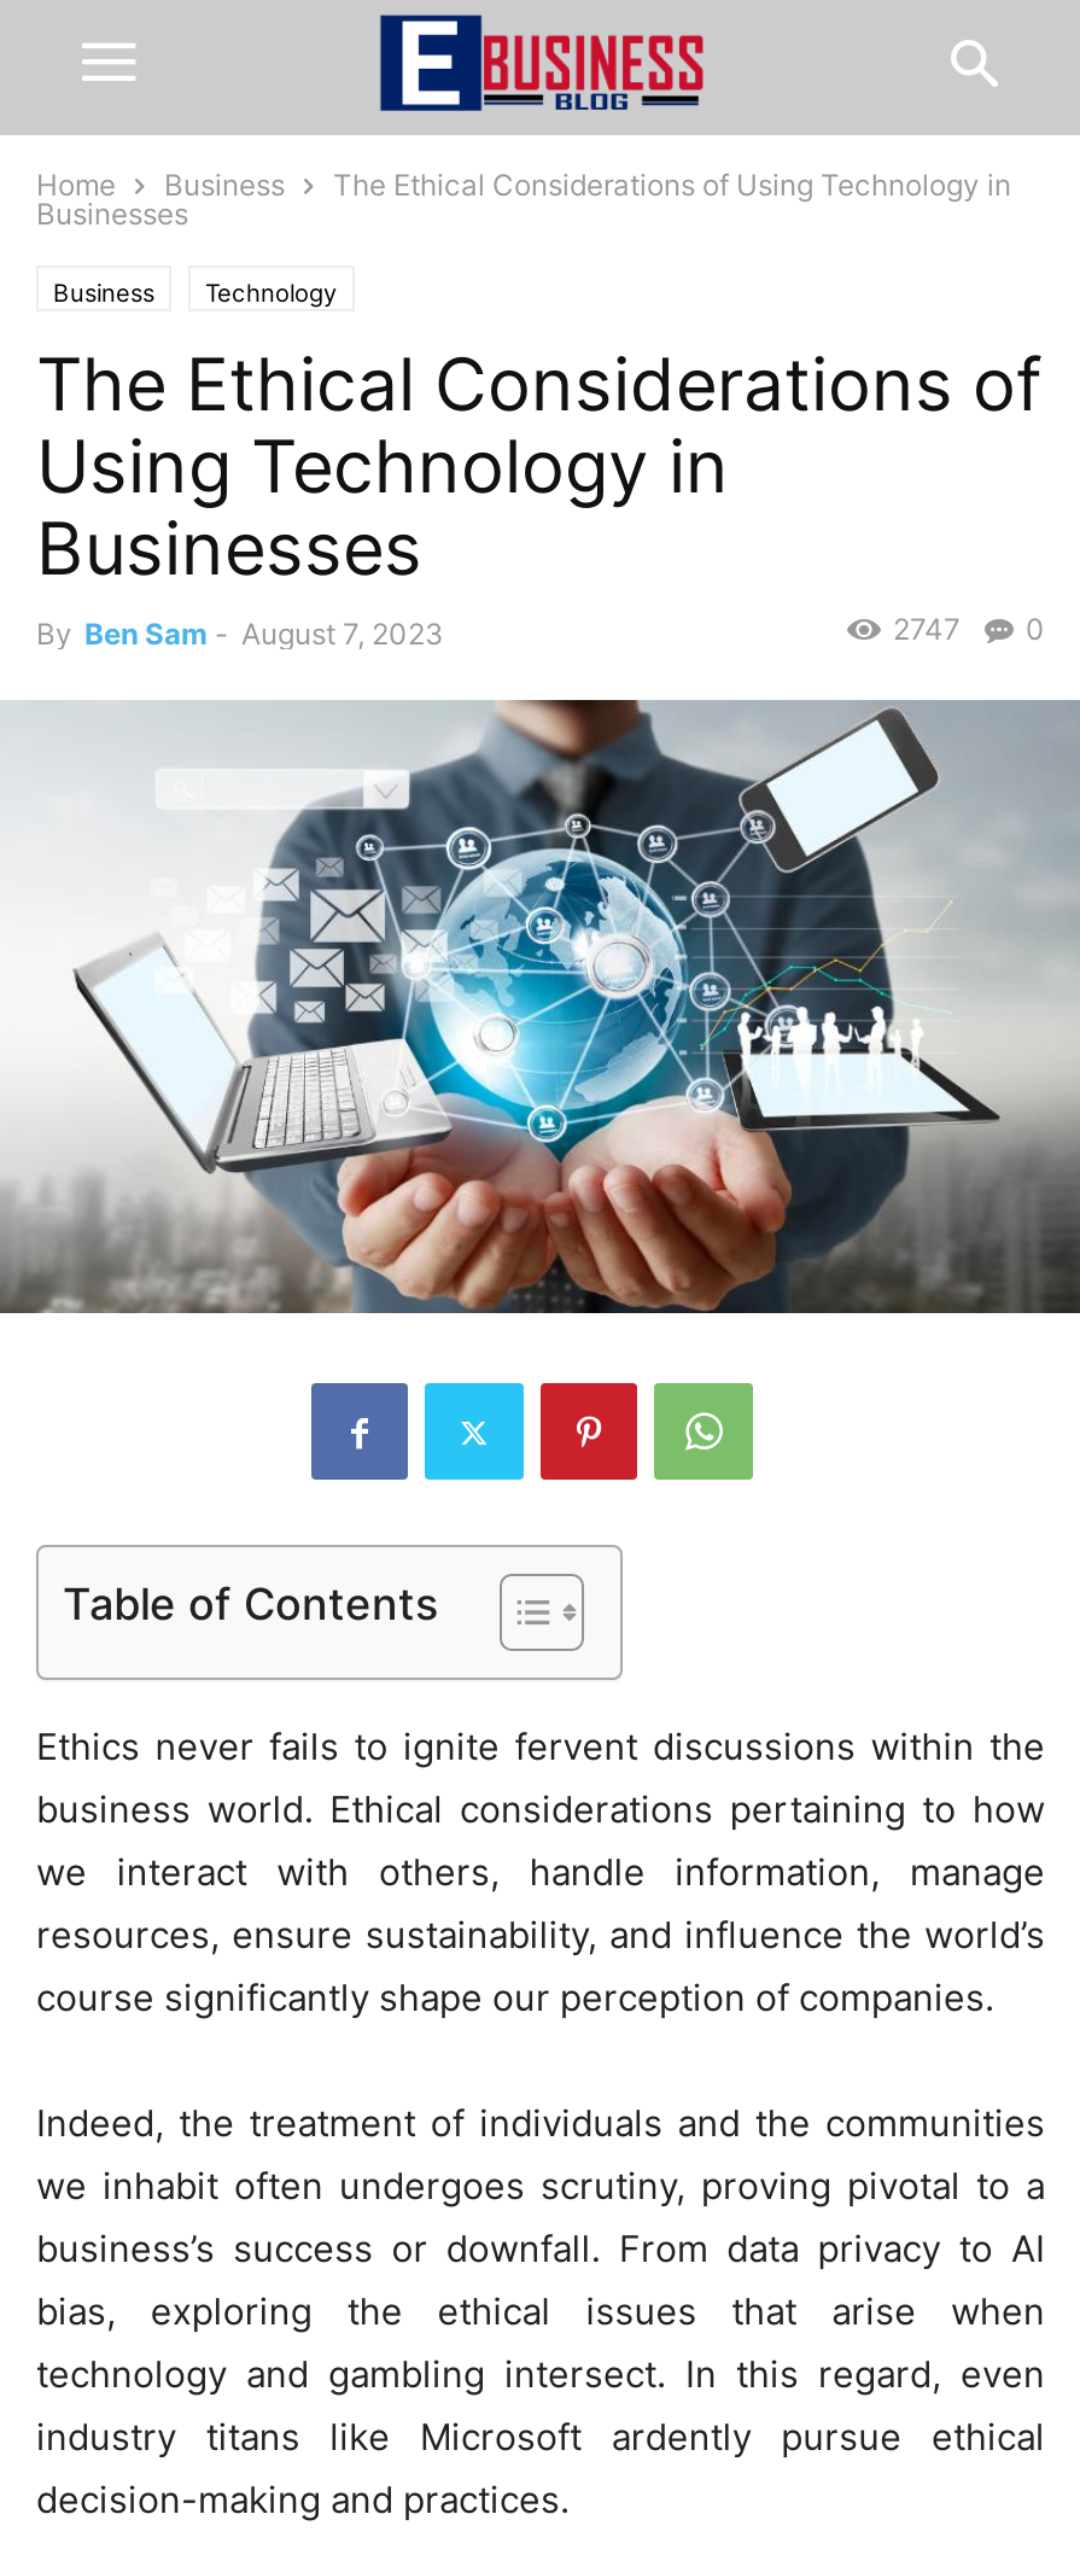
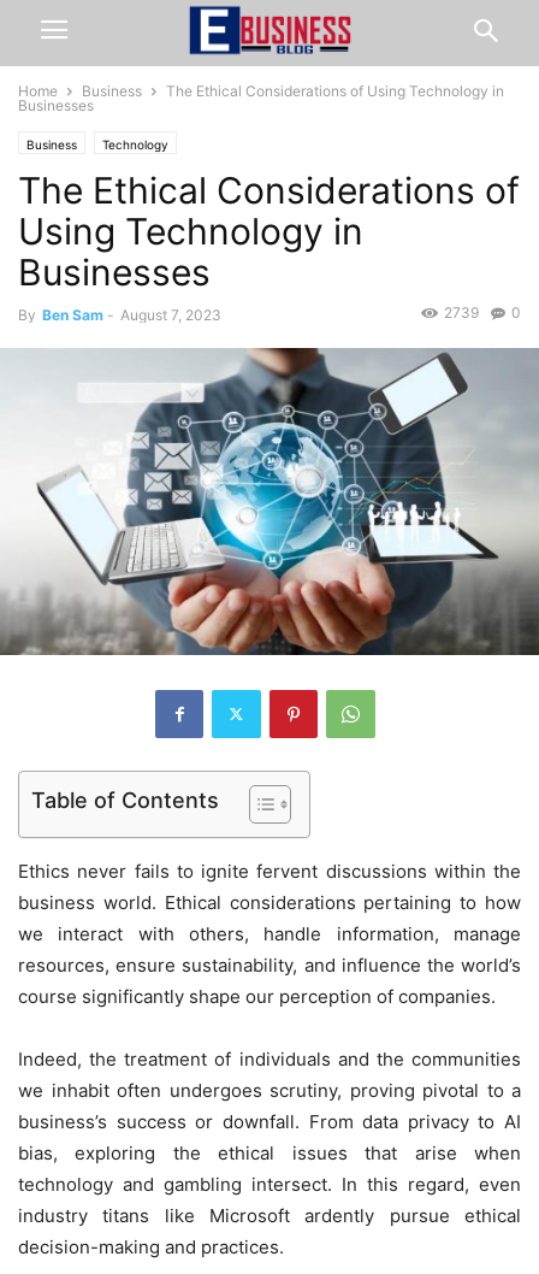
- 2747 0
+ 2739 0
